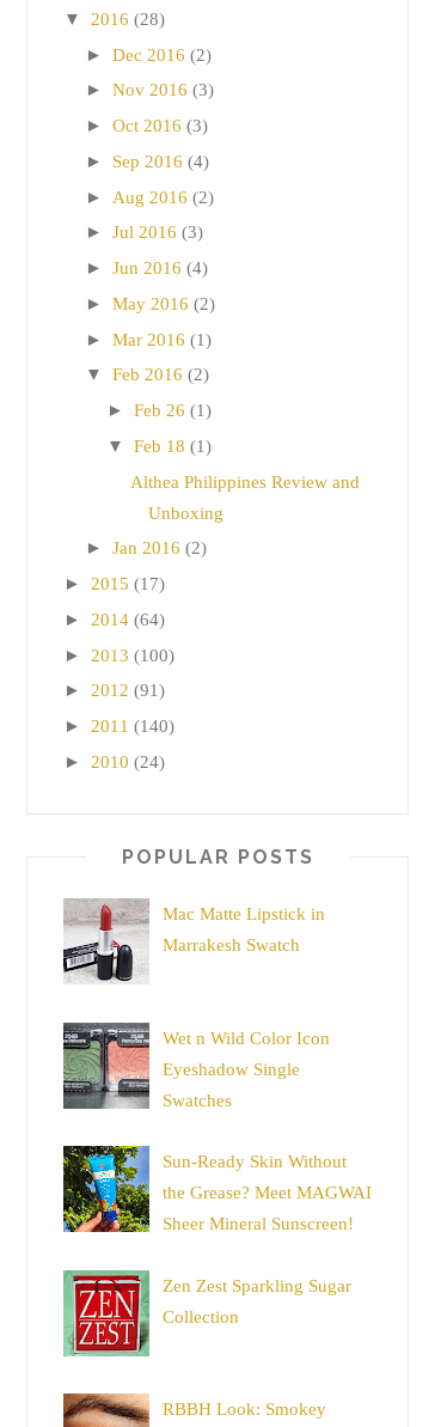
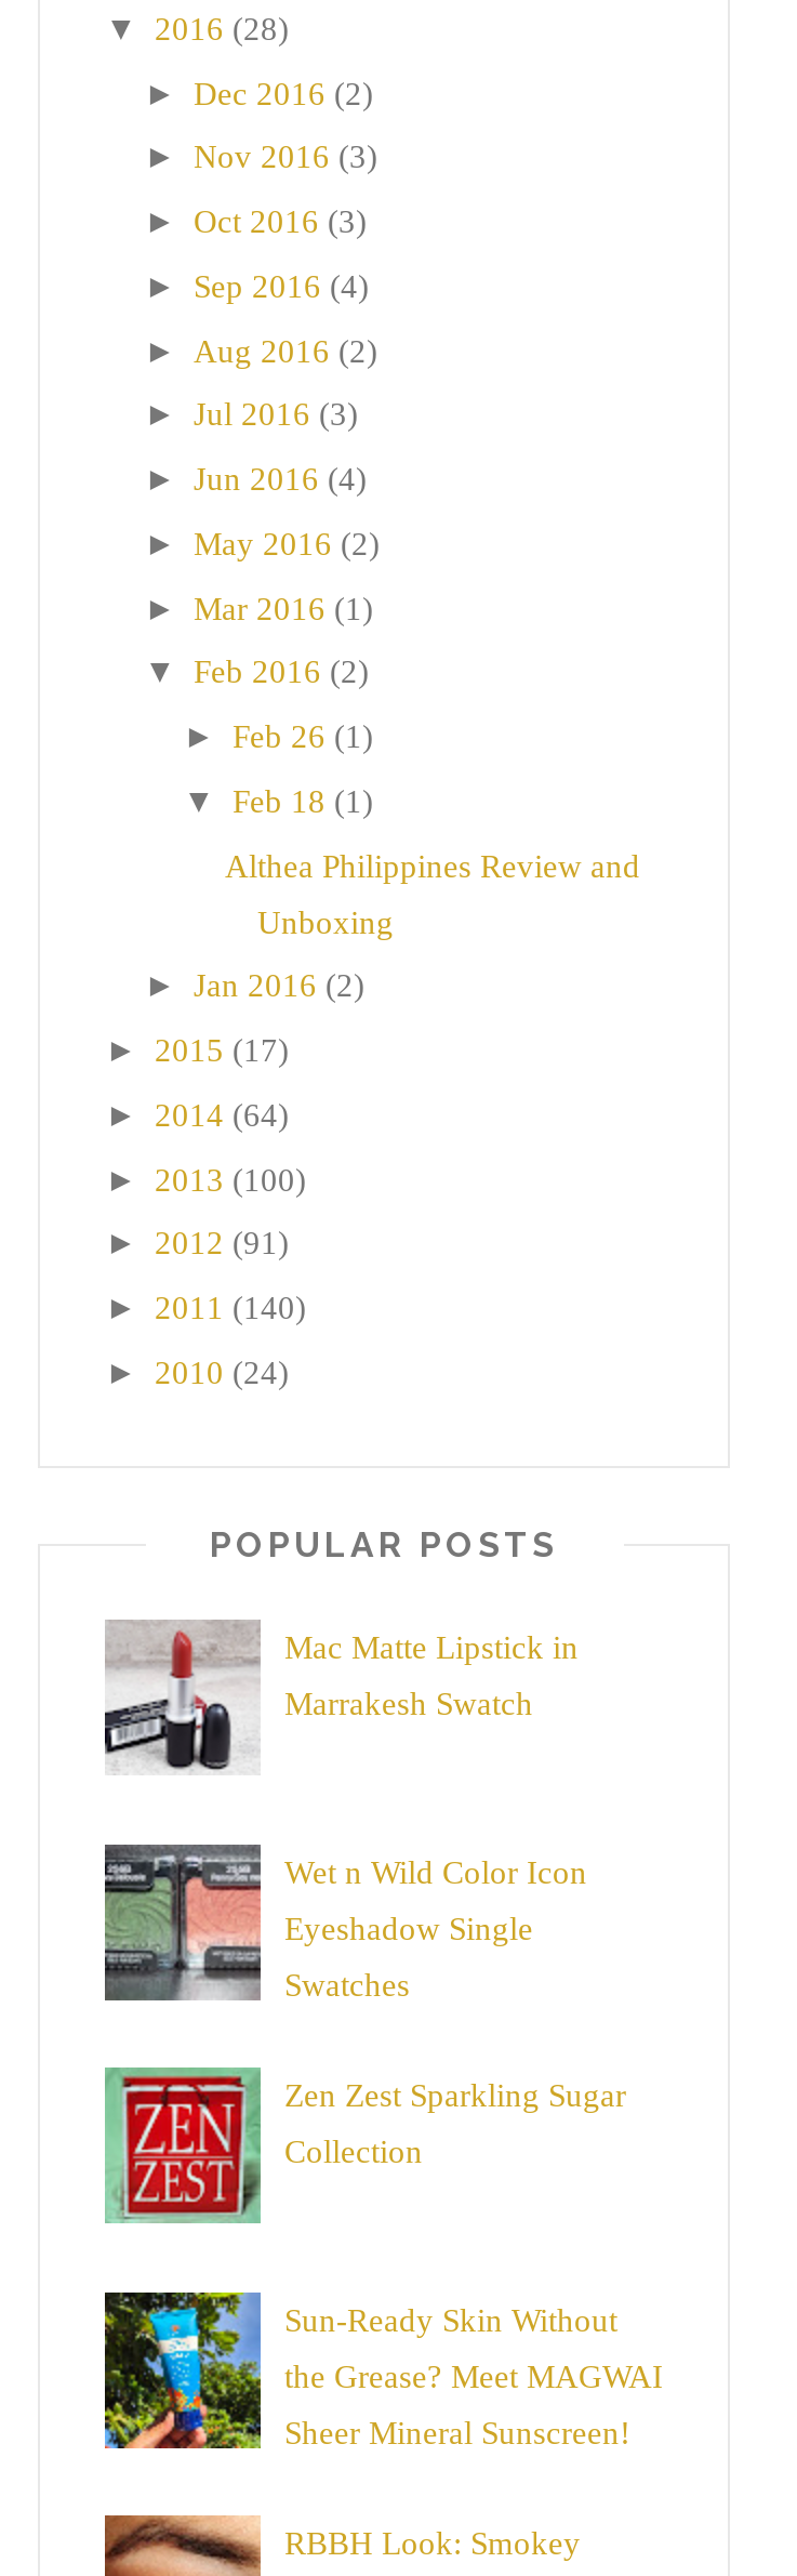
moved down: [image] | Sun-Ready Skin Without | the Grease? Meet MAGWAI | Sheer Mineral Sunscreen!

moved up: [image] | Zen Zest Sparkling Sugar | Collection
